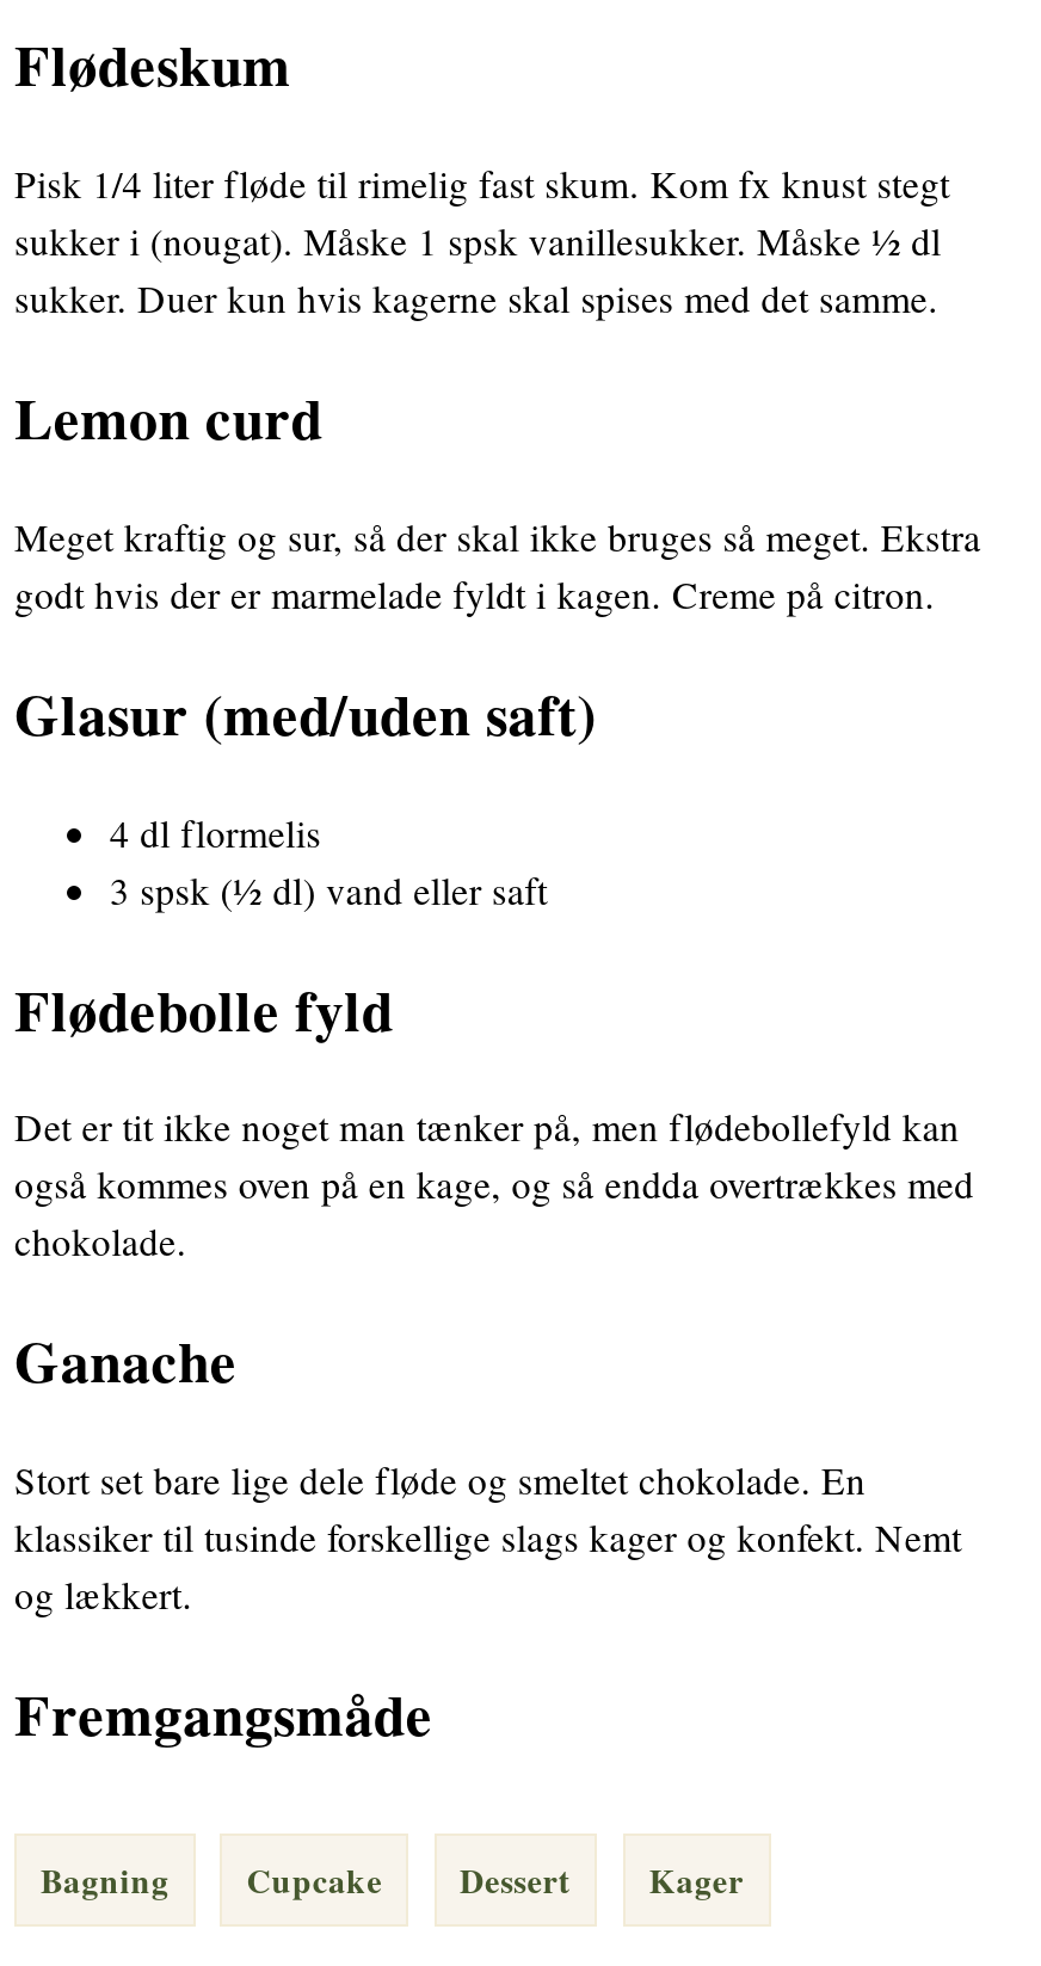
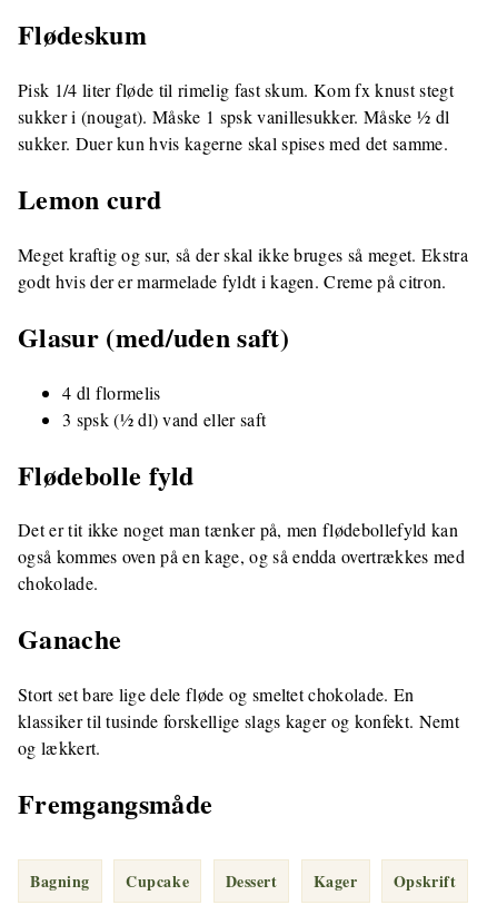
+ Opskrift
